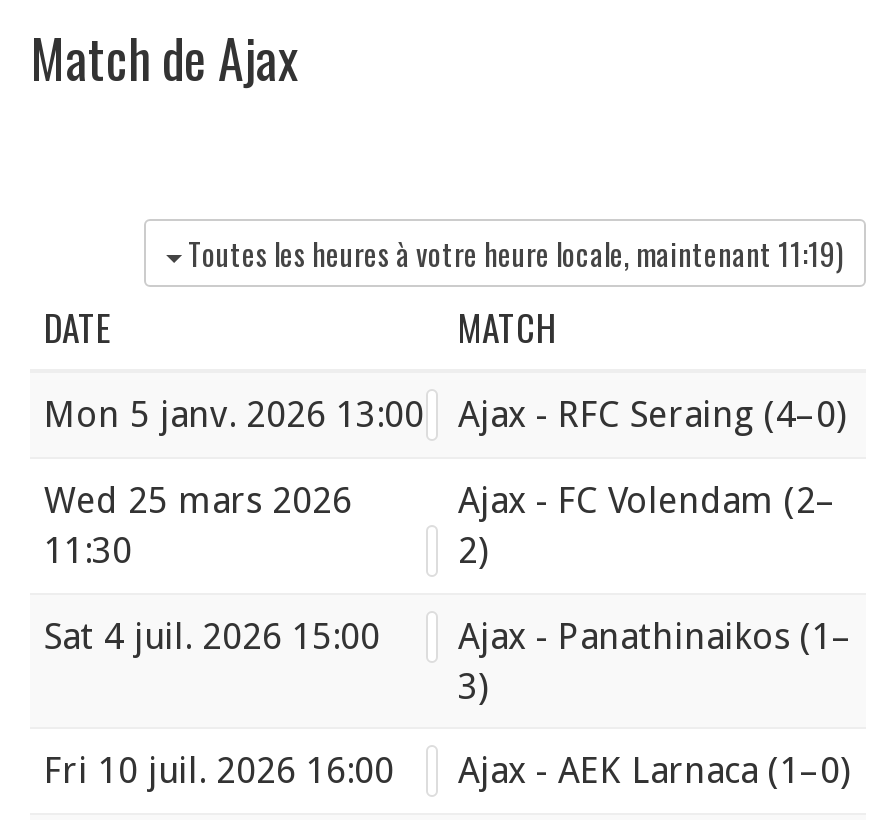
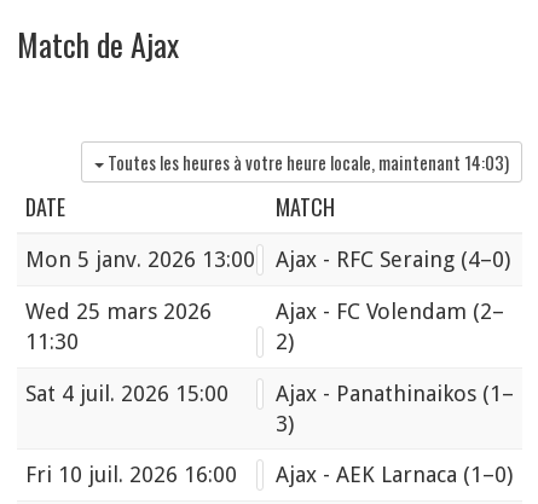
- Toutes les heures à votre heure locale, maintenant 11:19)
+ Toutes les heures à votre heure locale, maintenant 14:03)
